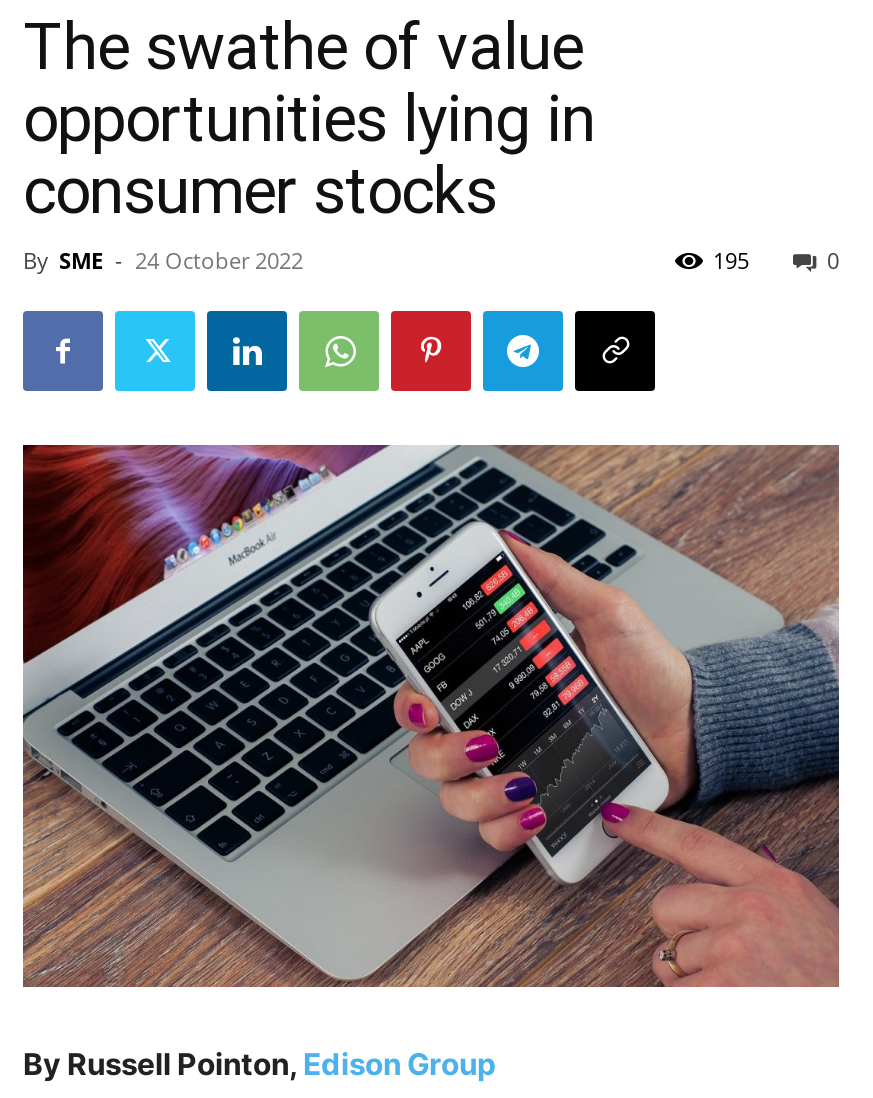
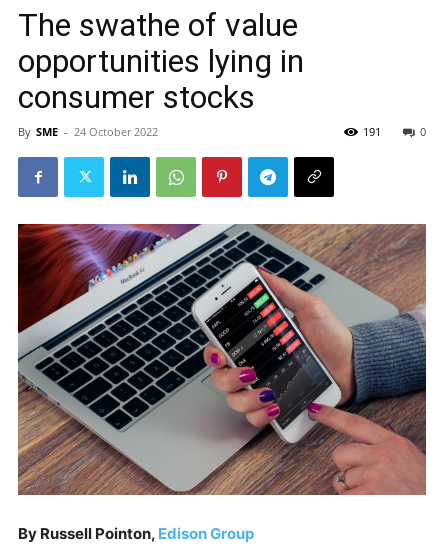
- 195
+ 191
